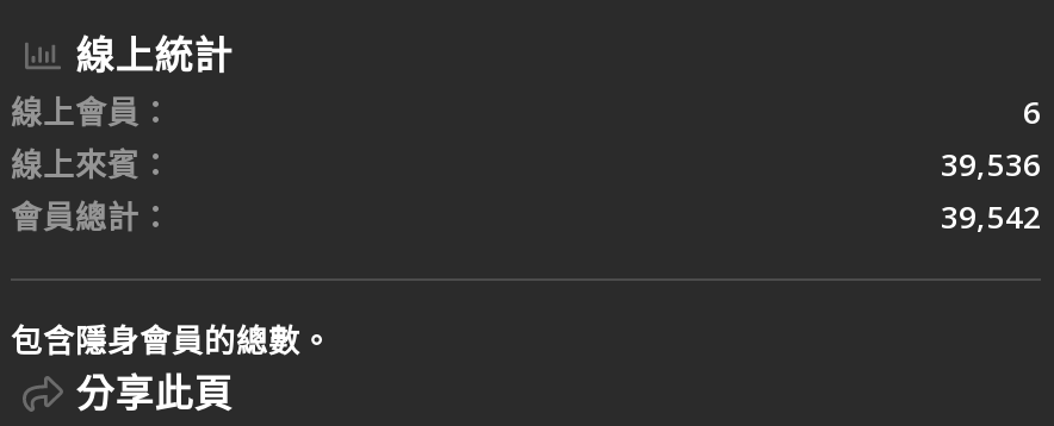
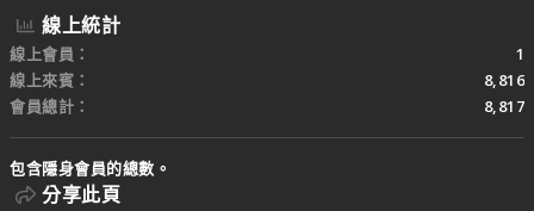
- 6
+ 1

- 39,536
+ 8,816

- 39,542
+ 8,817
